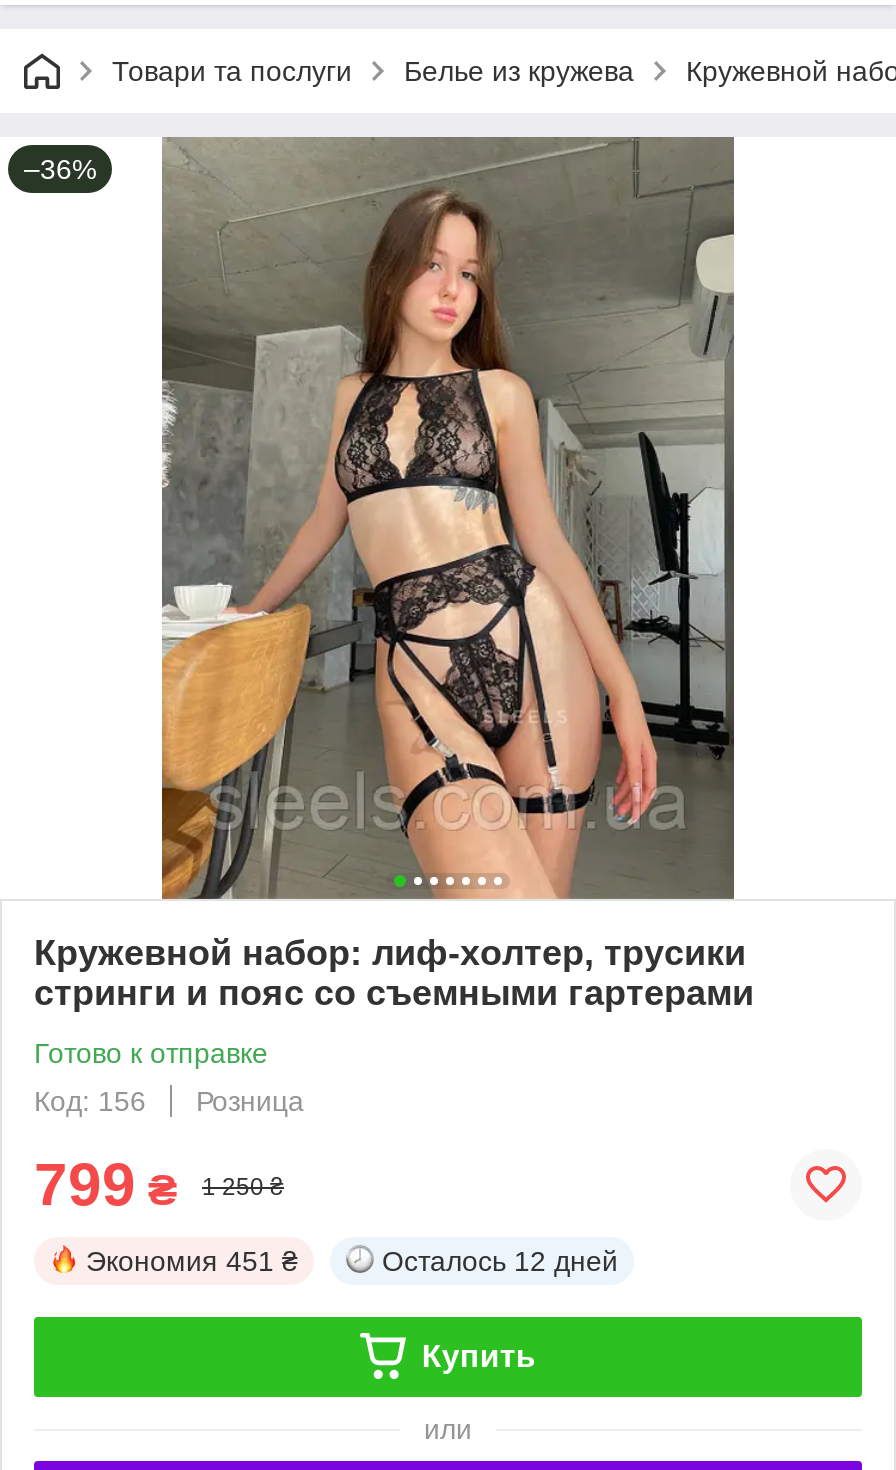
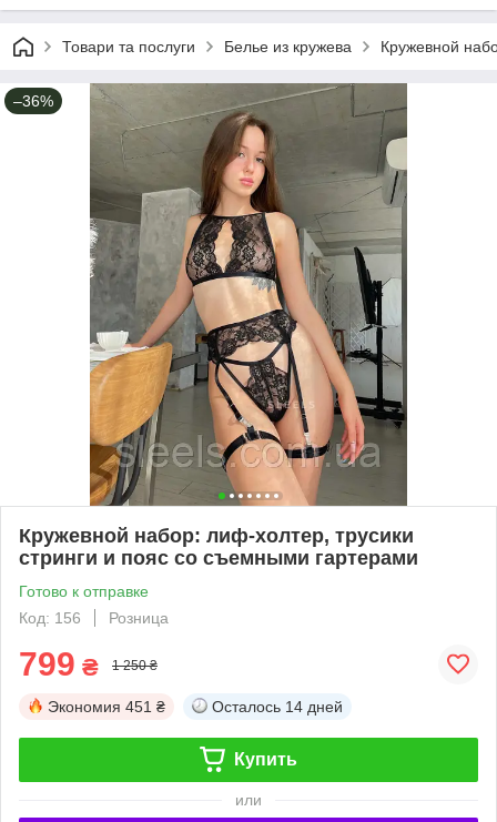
- Осталось 12 дней
+ Осталось 14 дней
